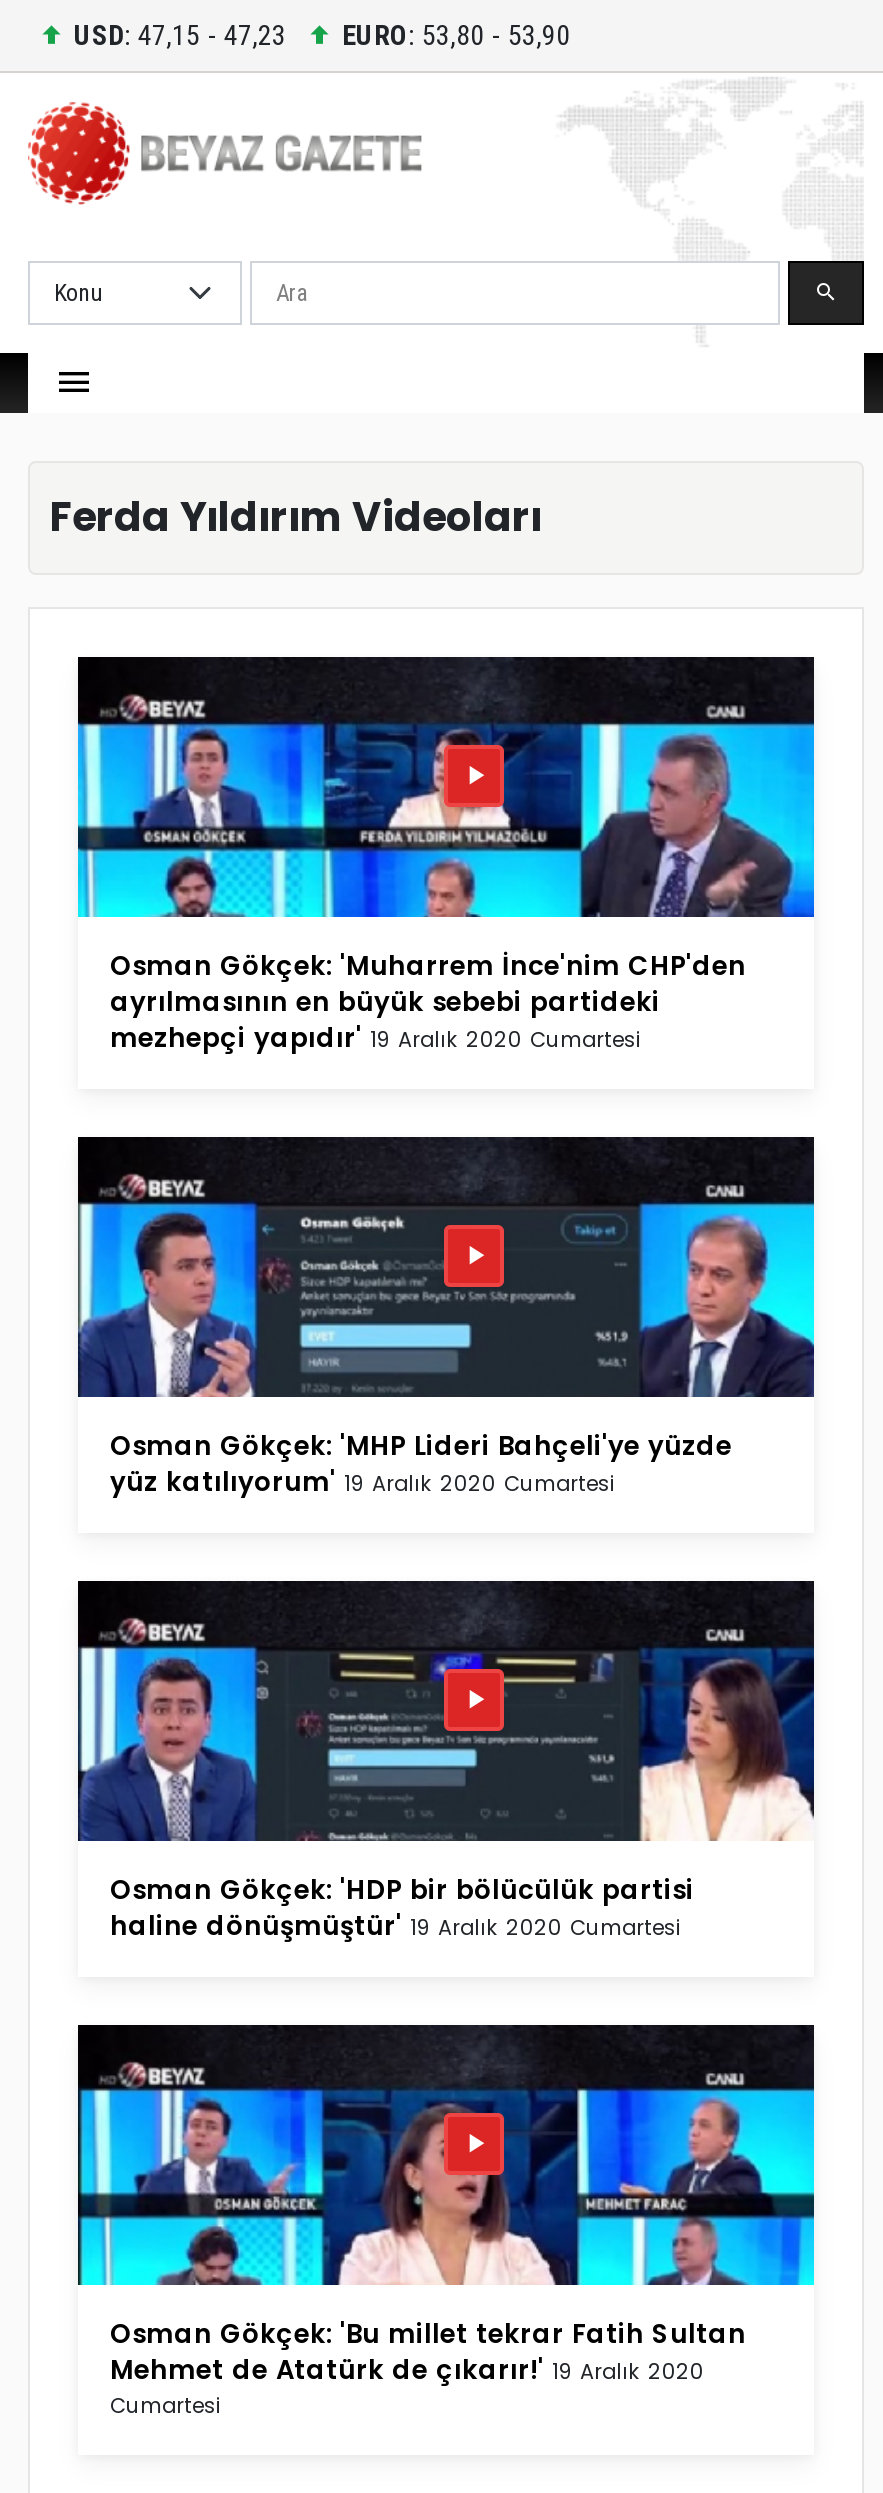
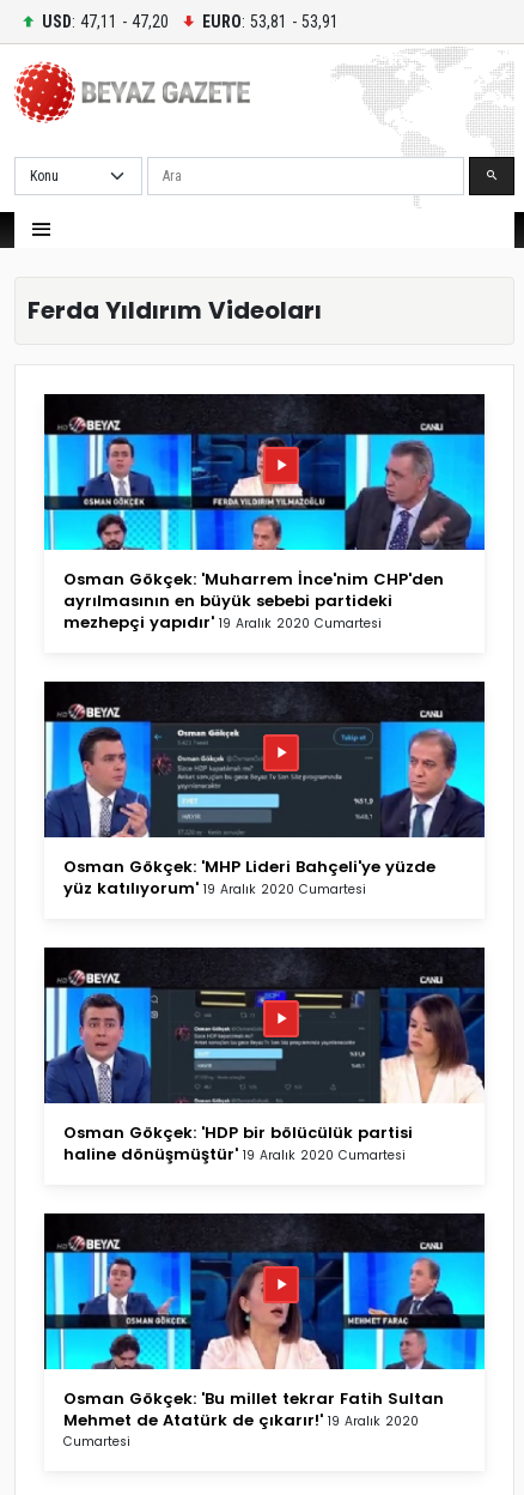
- USD: 47,15 - 47,23
+ USD: 47,11 - 47,20

- EURO: 53,80 - 53,90
+ EURO: 53,81 - 53,91
